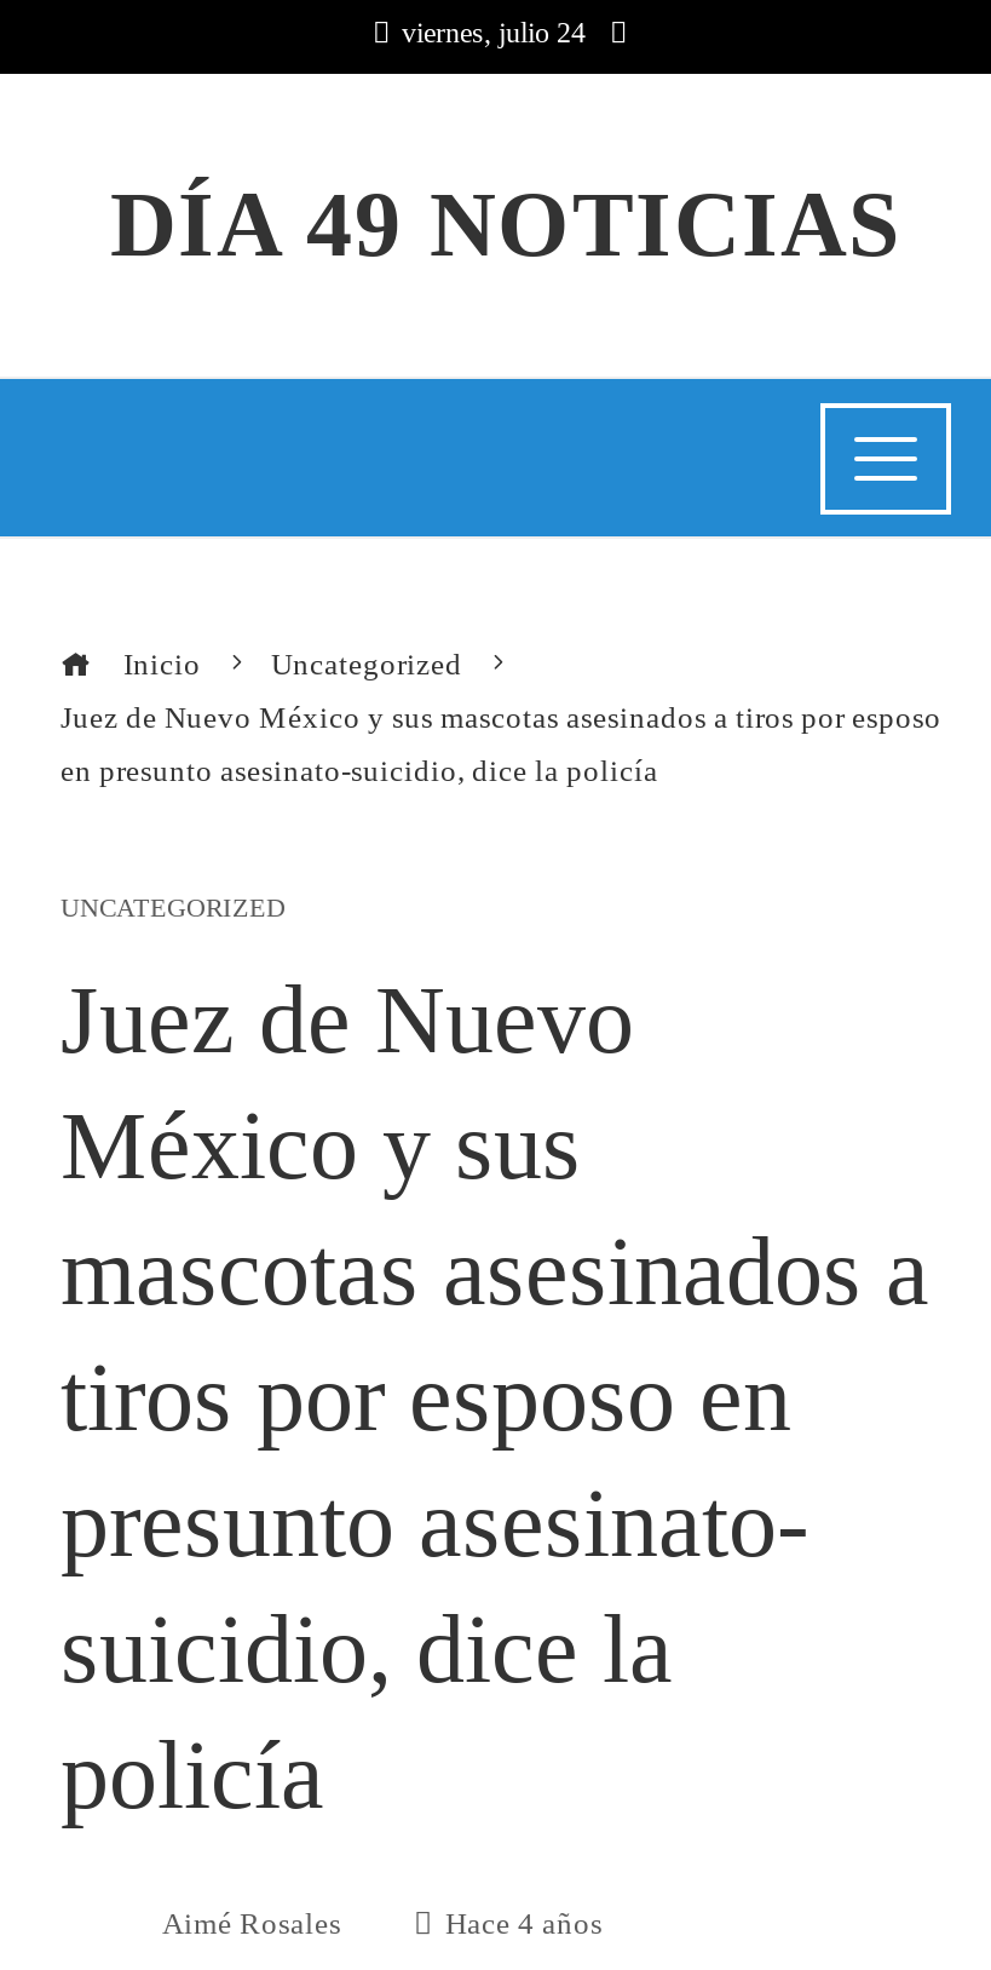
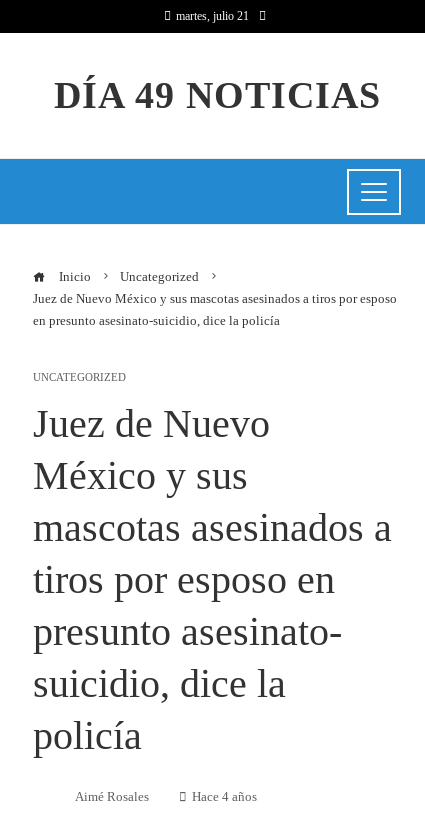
- viernes, julio 24
+ martes, julio 21
